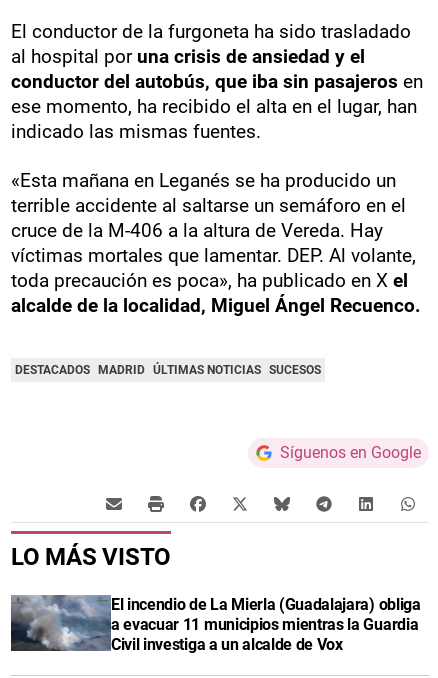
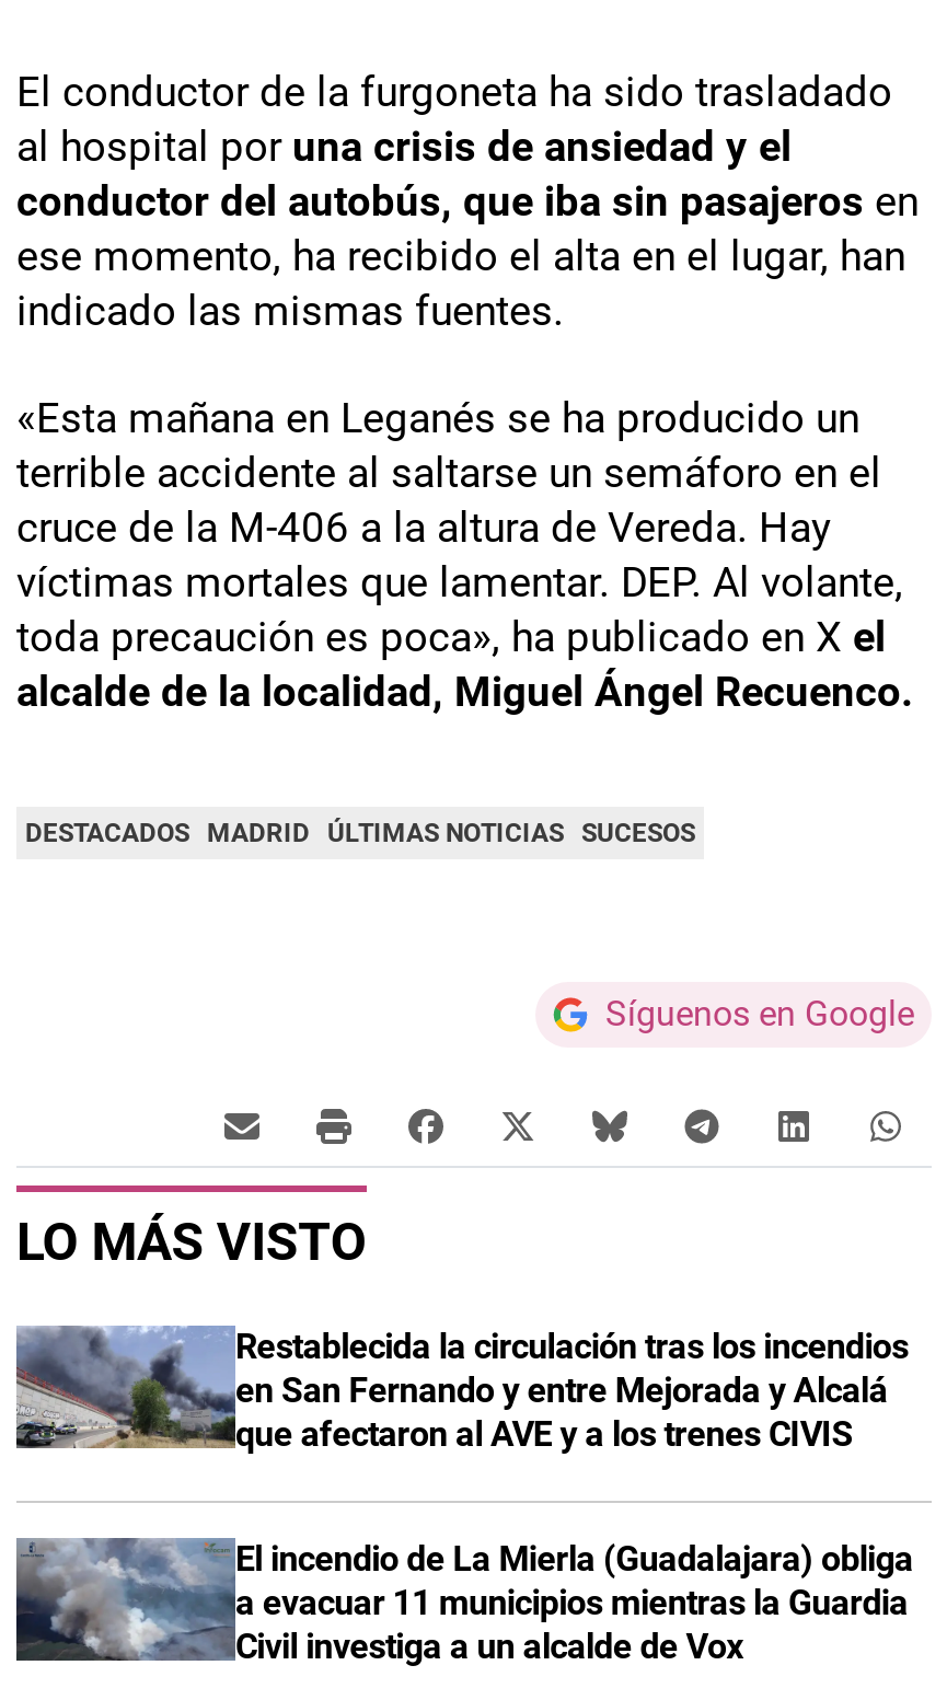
+ [image]
+ Restablecida la circulación tras los incendios
+ en San Fernando y entre Mejorada y Alcalá
+ que afectaron al AVE y a los trenes CIVIS
